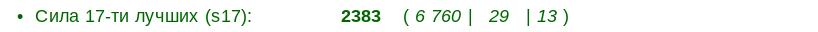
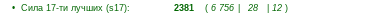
- 2383
+ 2381

- (6 760
+ (6 756

- 29
+ 28

- 13)
+ 12)
